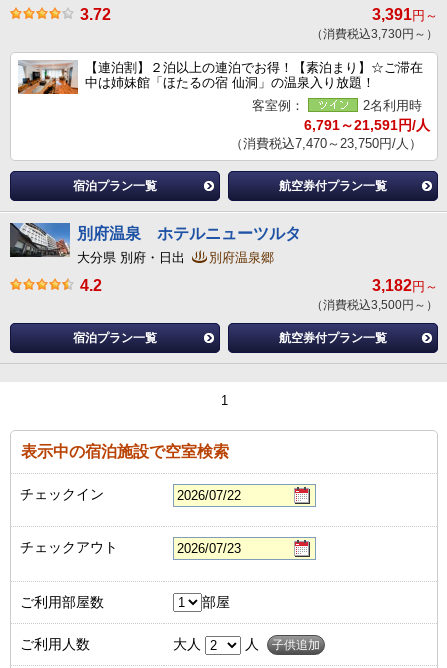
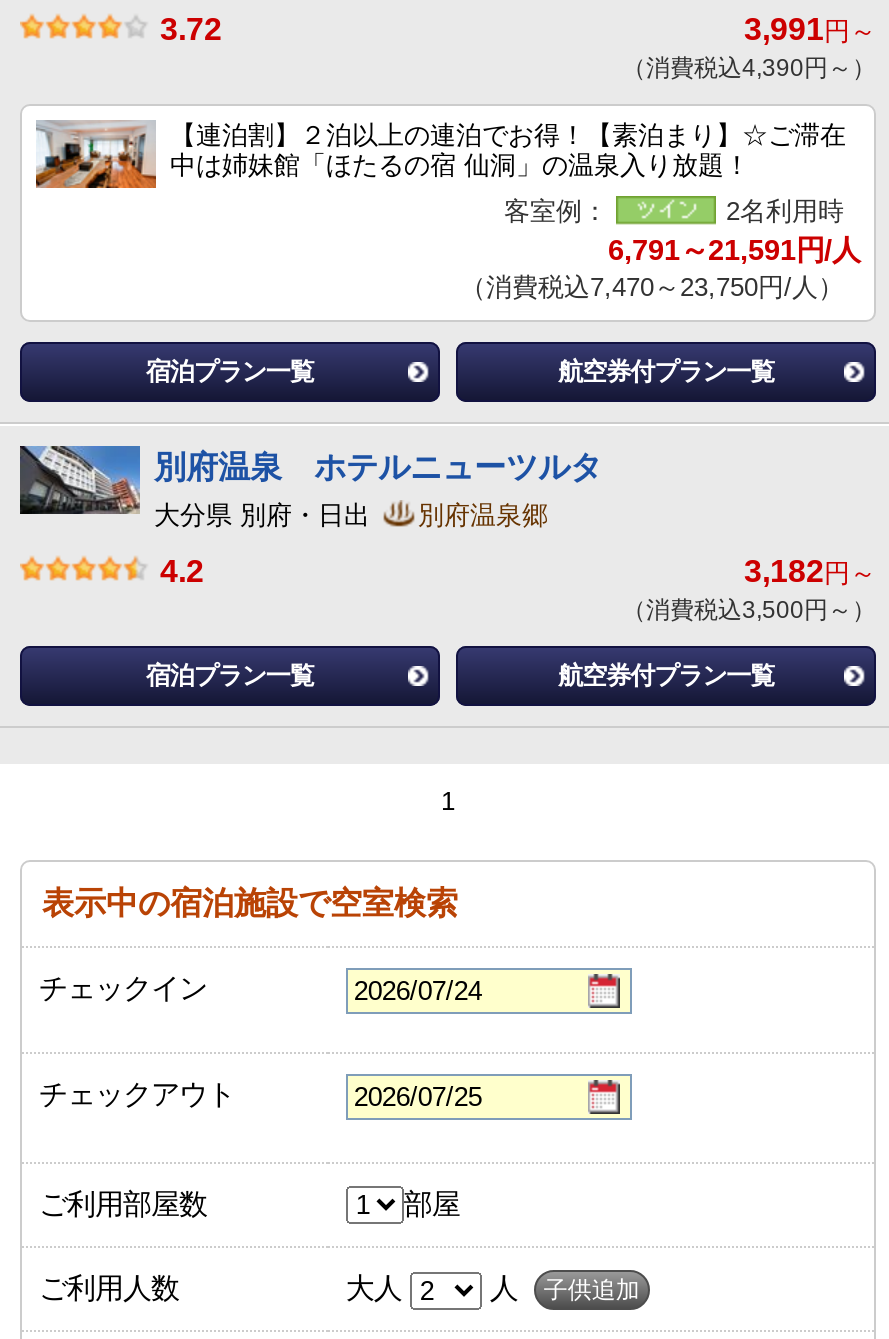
- 3,391円～
+ 3,991円～

- （消費税込3,730円～）
+ （消費税込4,390円～）
